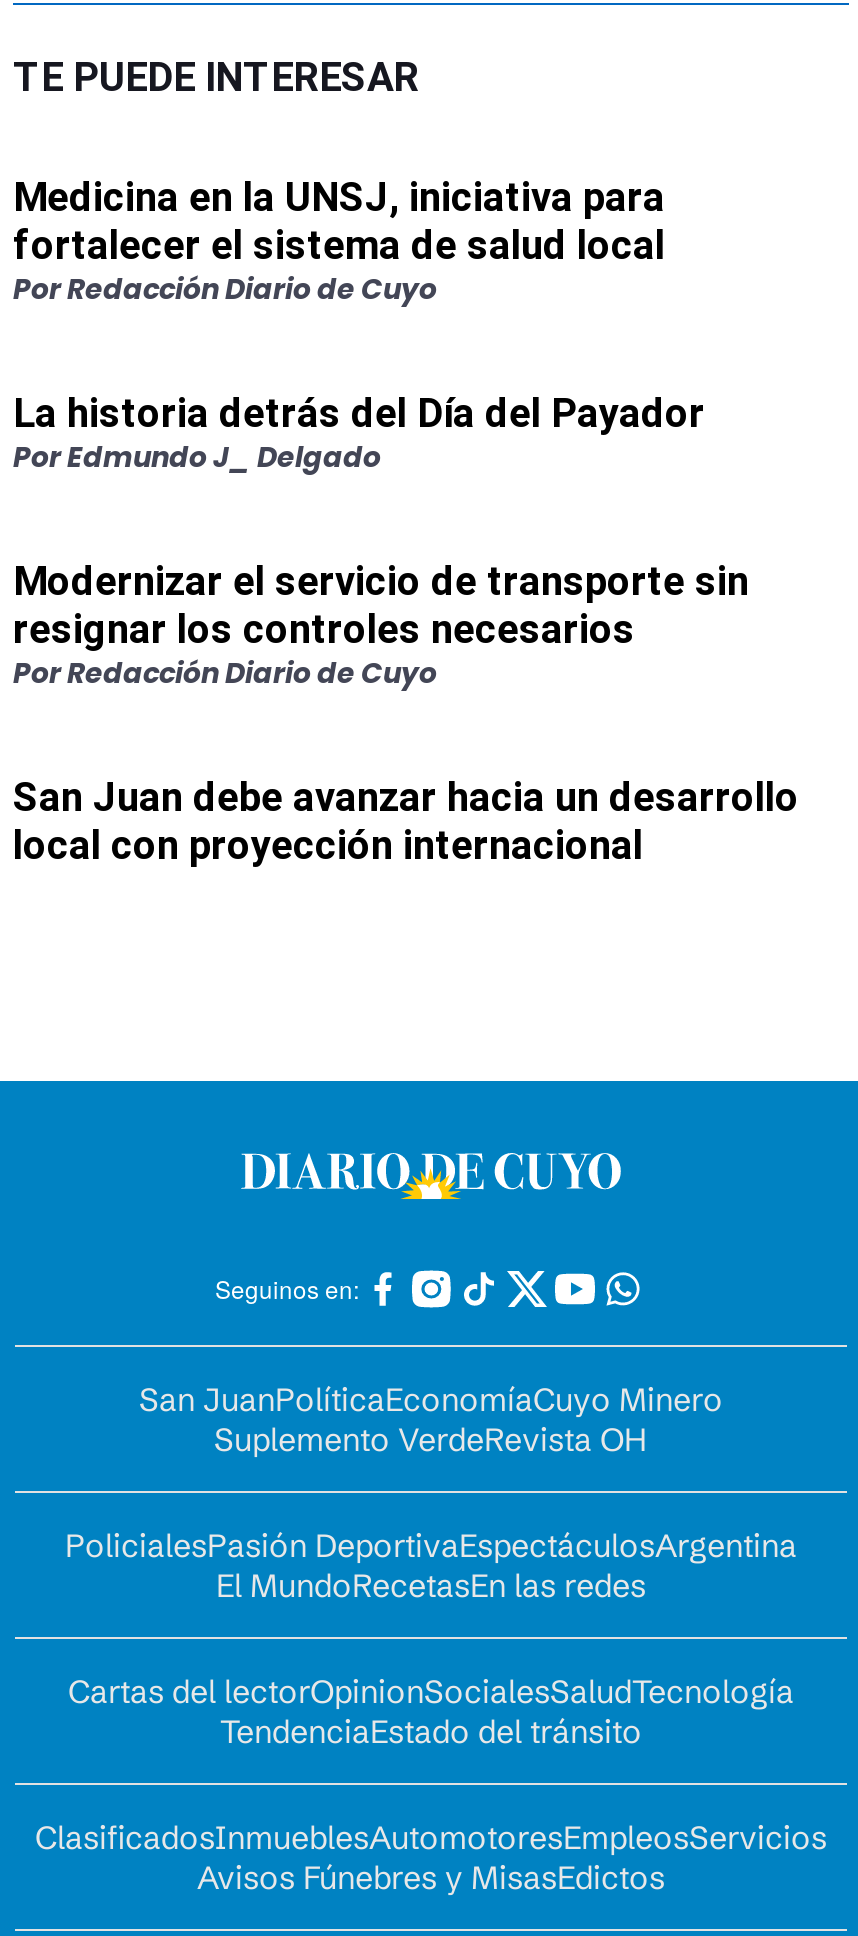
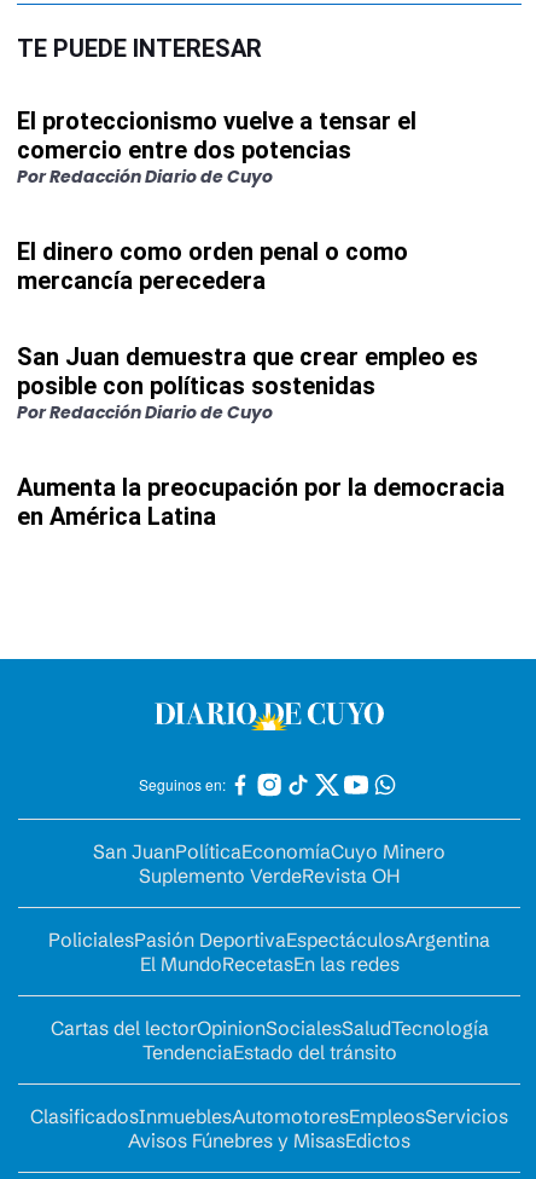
- Medicina en la UNSJ, iniciativa para
- fortalecer el sistema de salud local
+ El proteccionismo vuelve a tensar el
+ comercio entre dos potencias

- La historia detrás del Día del Payador
- Por Edmundo J_ Delgado
+ El dinero como orden penal o como
+ mercancía perecedera

- Modernizar el servicio de transporte sin
- resignar los controles necesarios
+ San Juan demuestra que crear empleo es
+ posible con políticas sostenidas

- San Juan debe avanzar hacia un desarrollo
- local con proyección internacional
+ Aumenta la preocupación por la democracia
+ en América Latina
